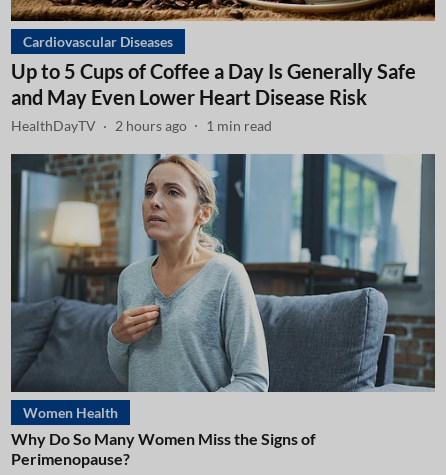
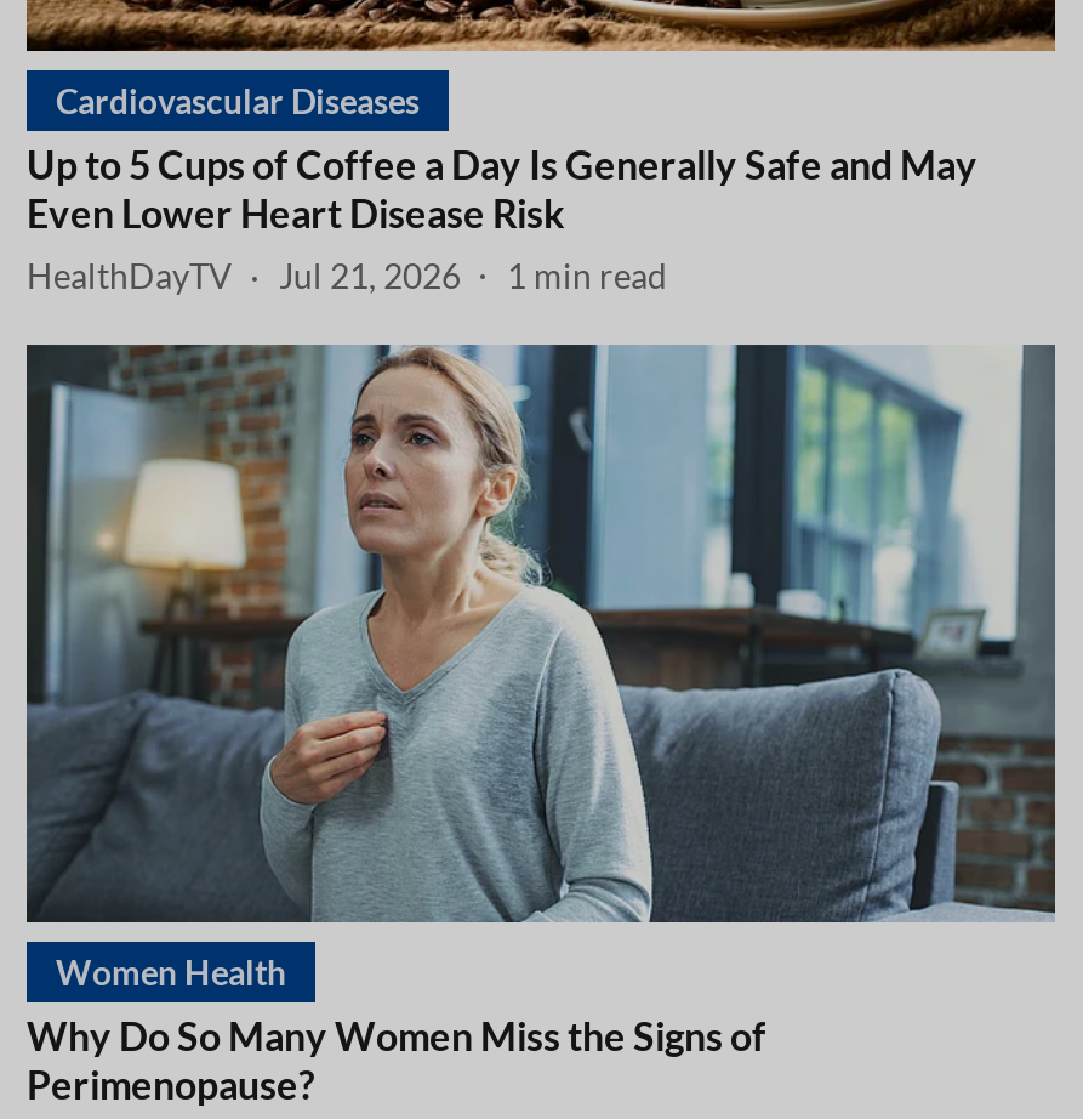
- HealthDayTV 2 hours ago 1 min read
+ HealthDayTV Jul 21, 2026 1 min read
